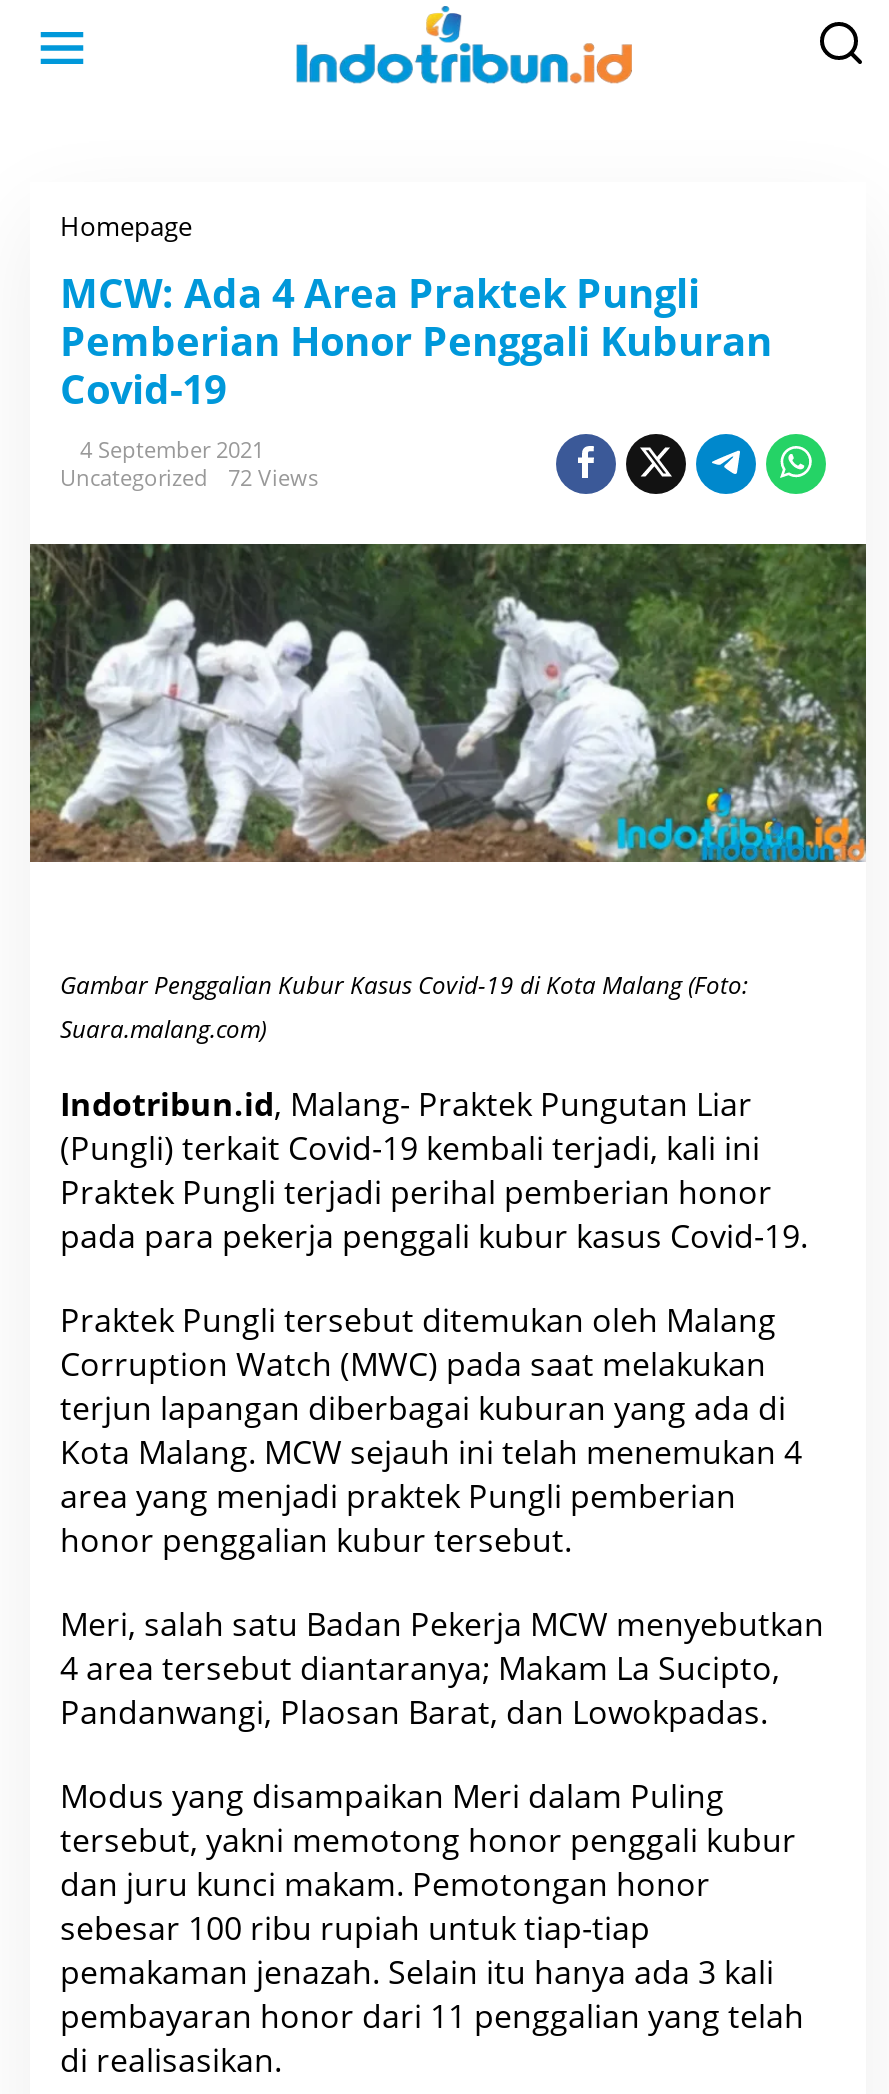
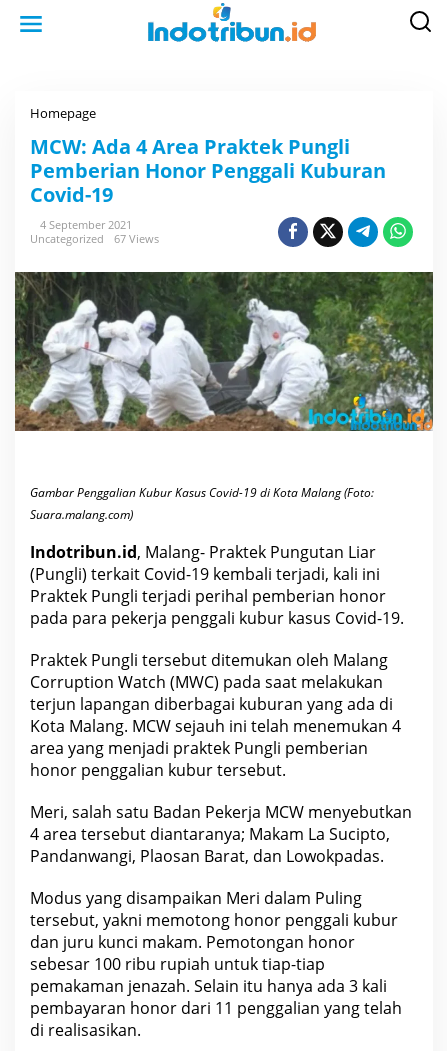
- 72 Views
+ 67 Views
